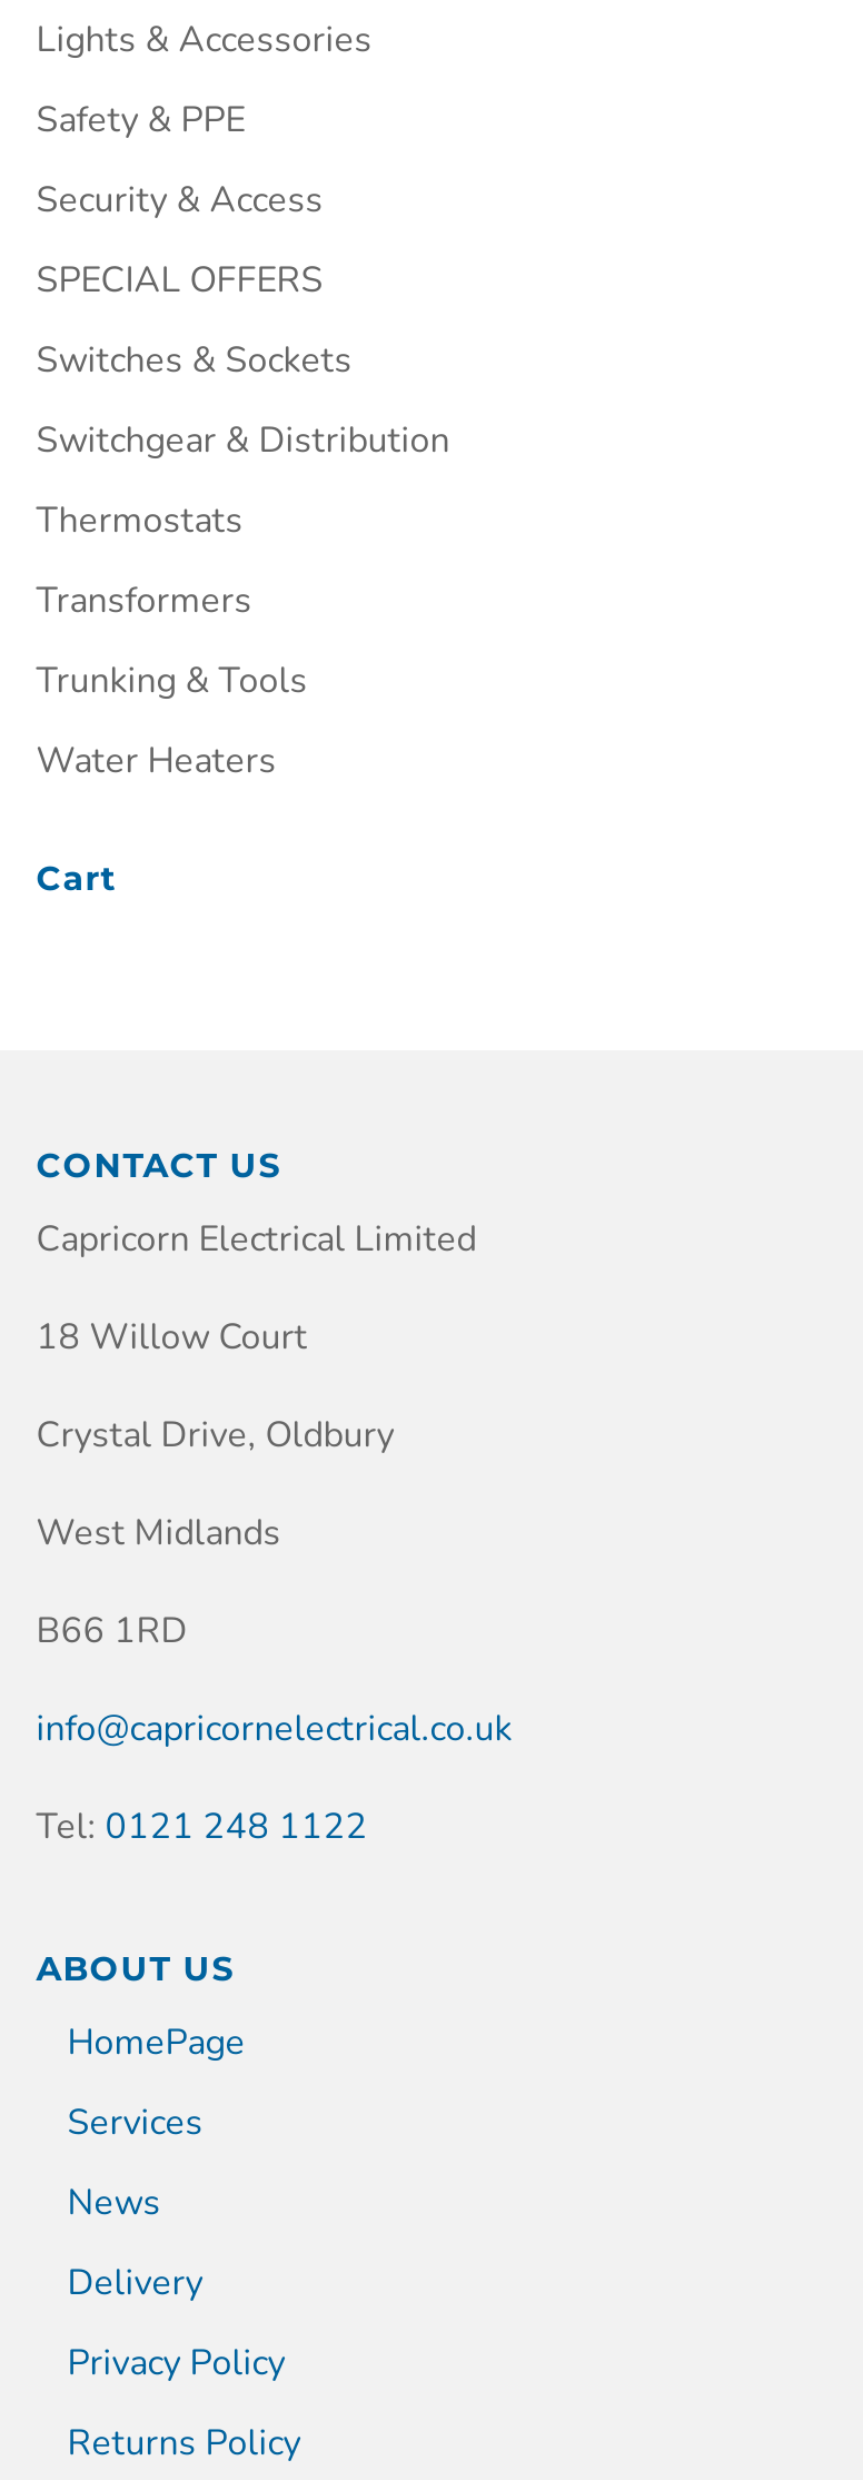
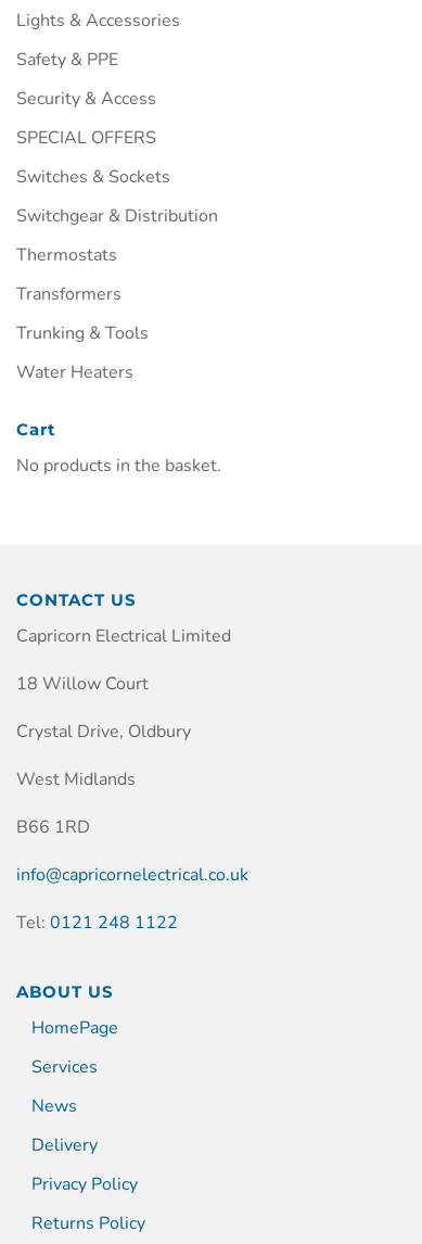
+ No products in the basket.
